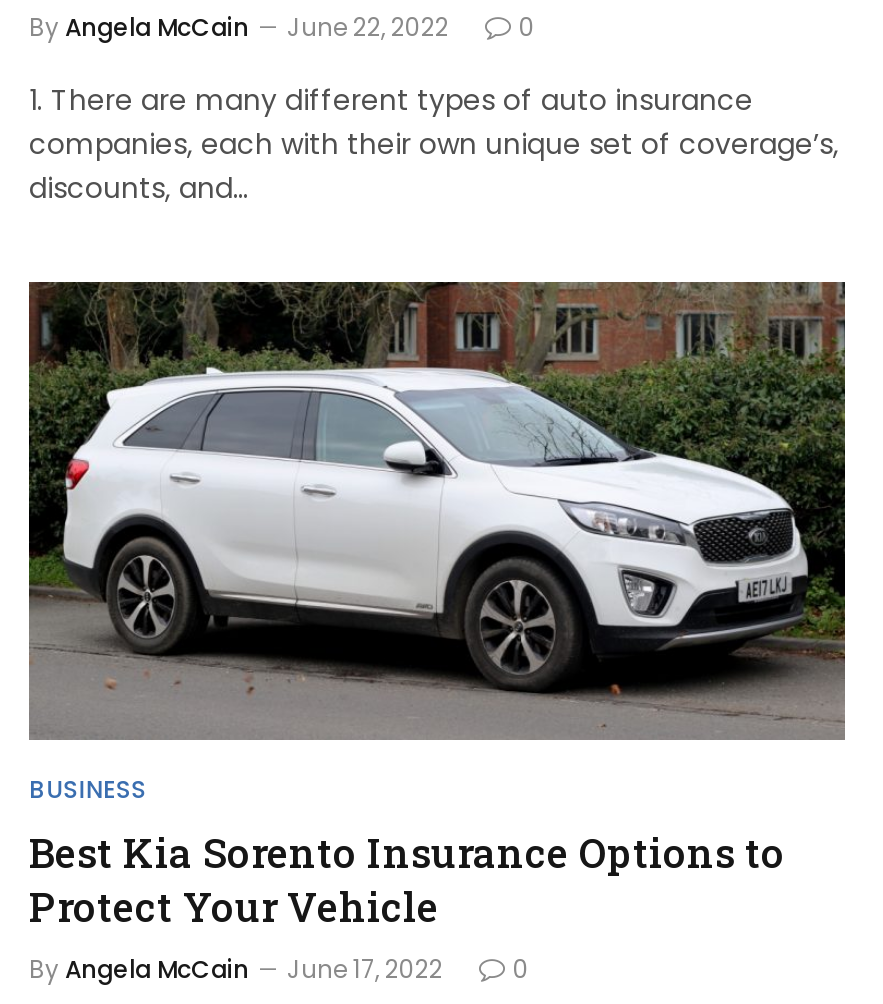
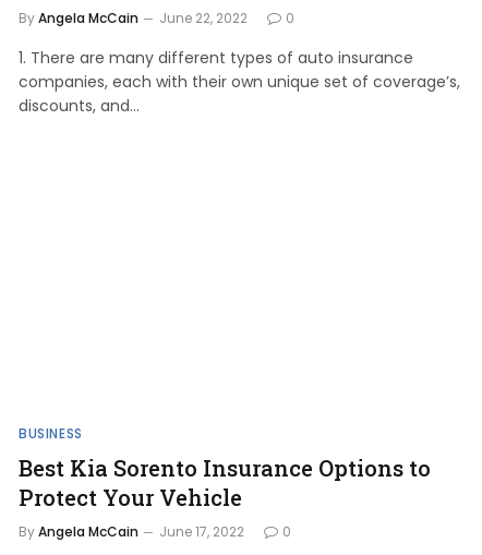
- [image]
